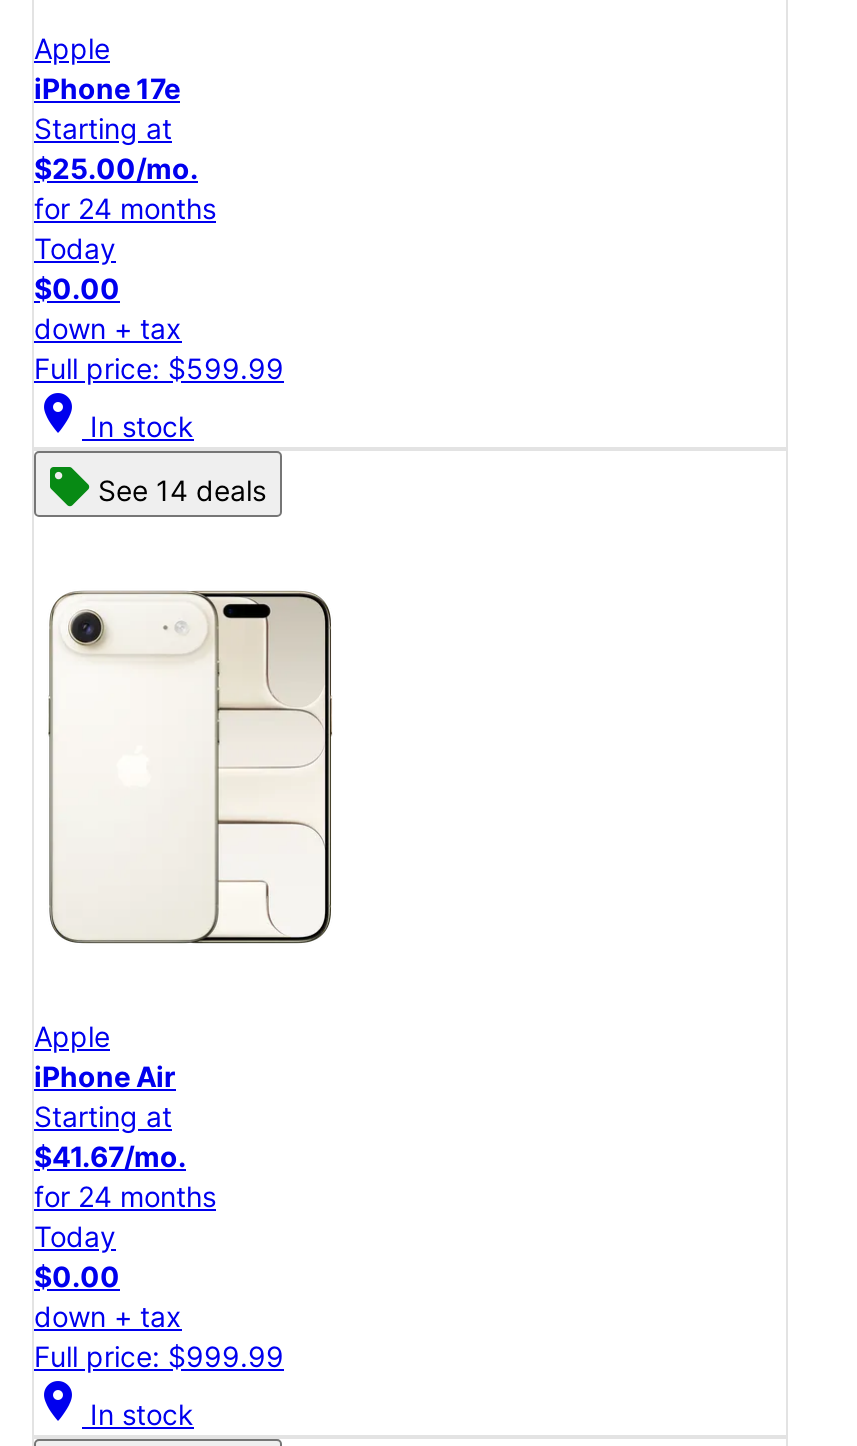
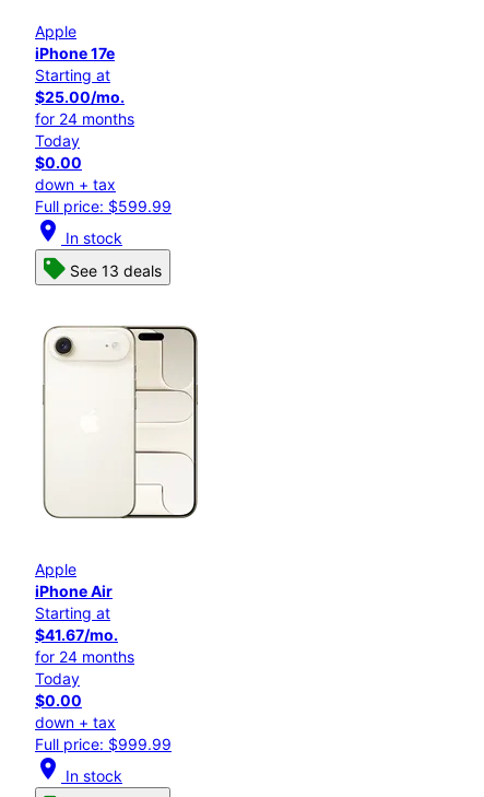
- See 14 deals
+ See 13 deals
